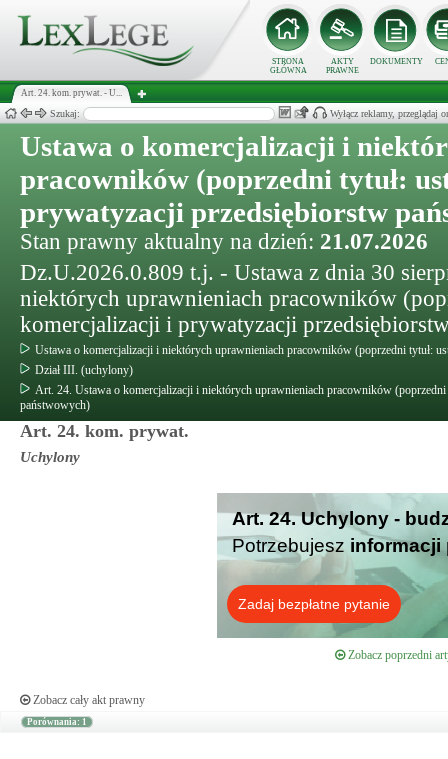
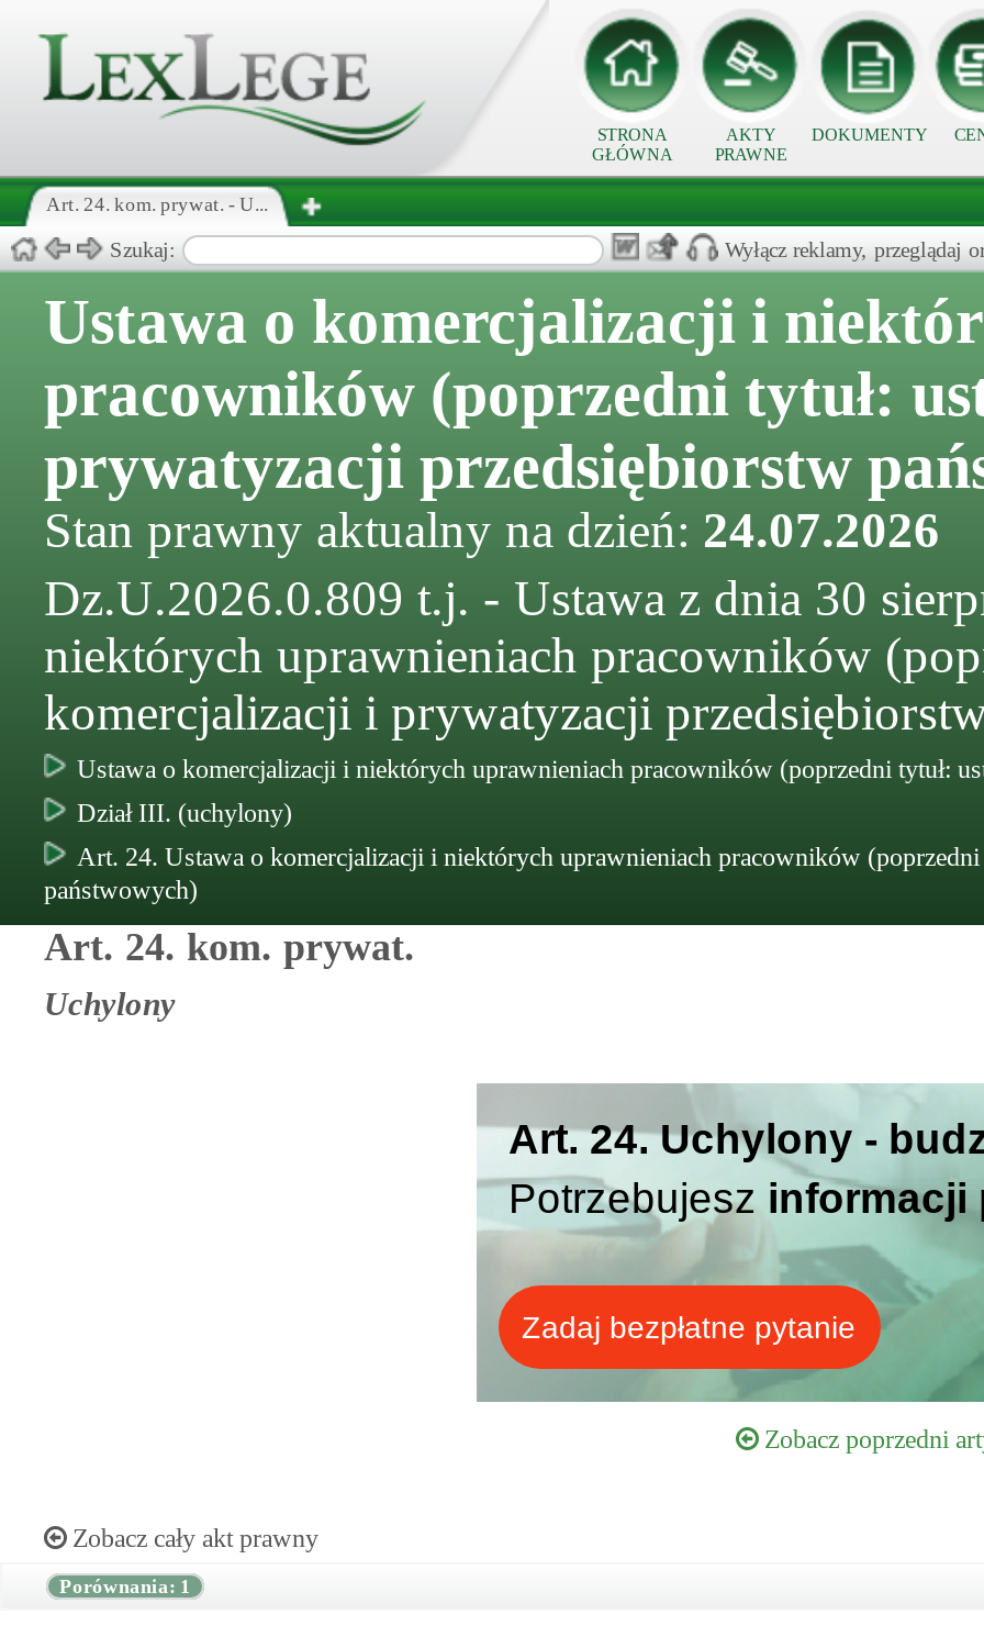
- Stan prawny aktualny na dzień: 21.07.2026
+ Stan prawny aktualny na dzień: 24.07.2026
